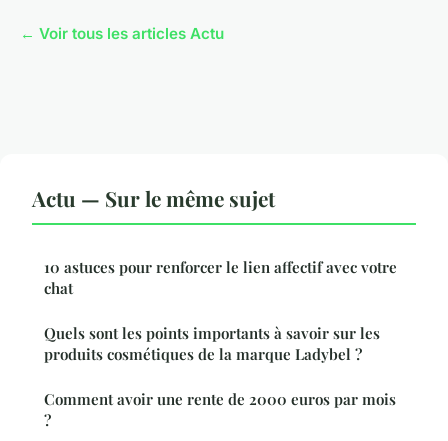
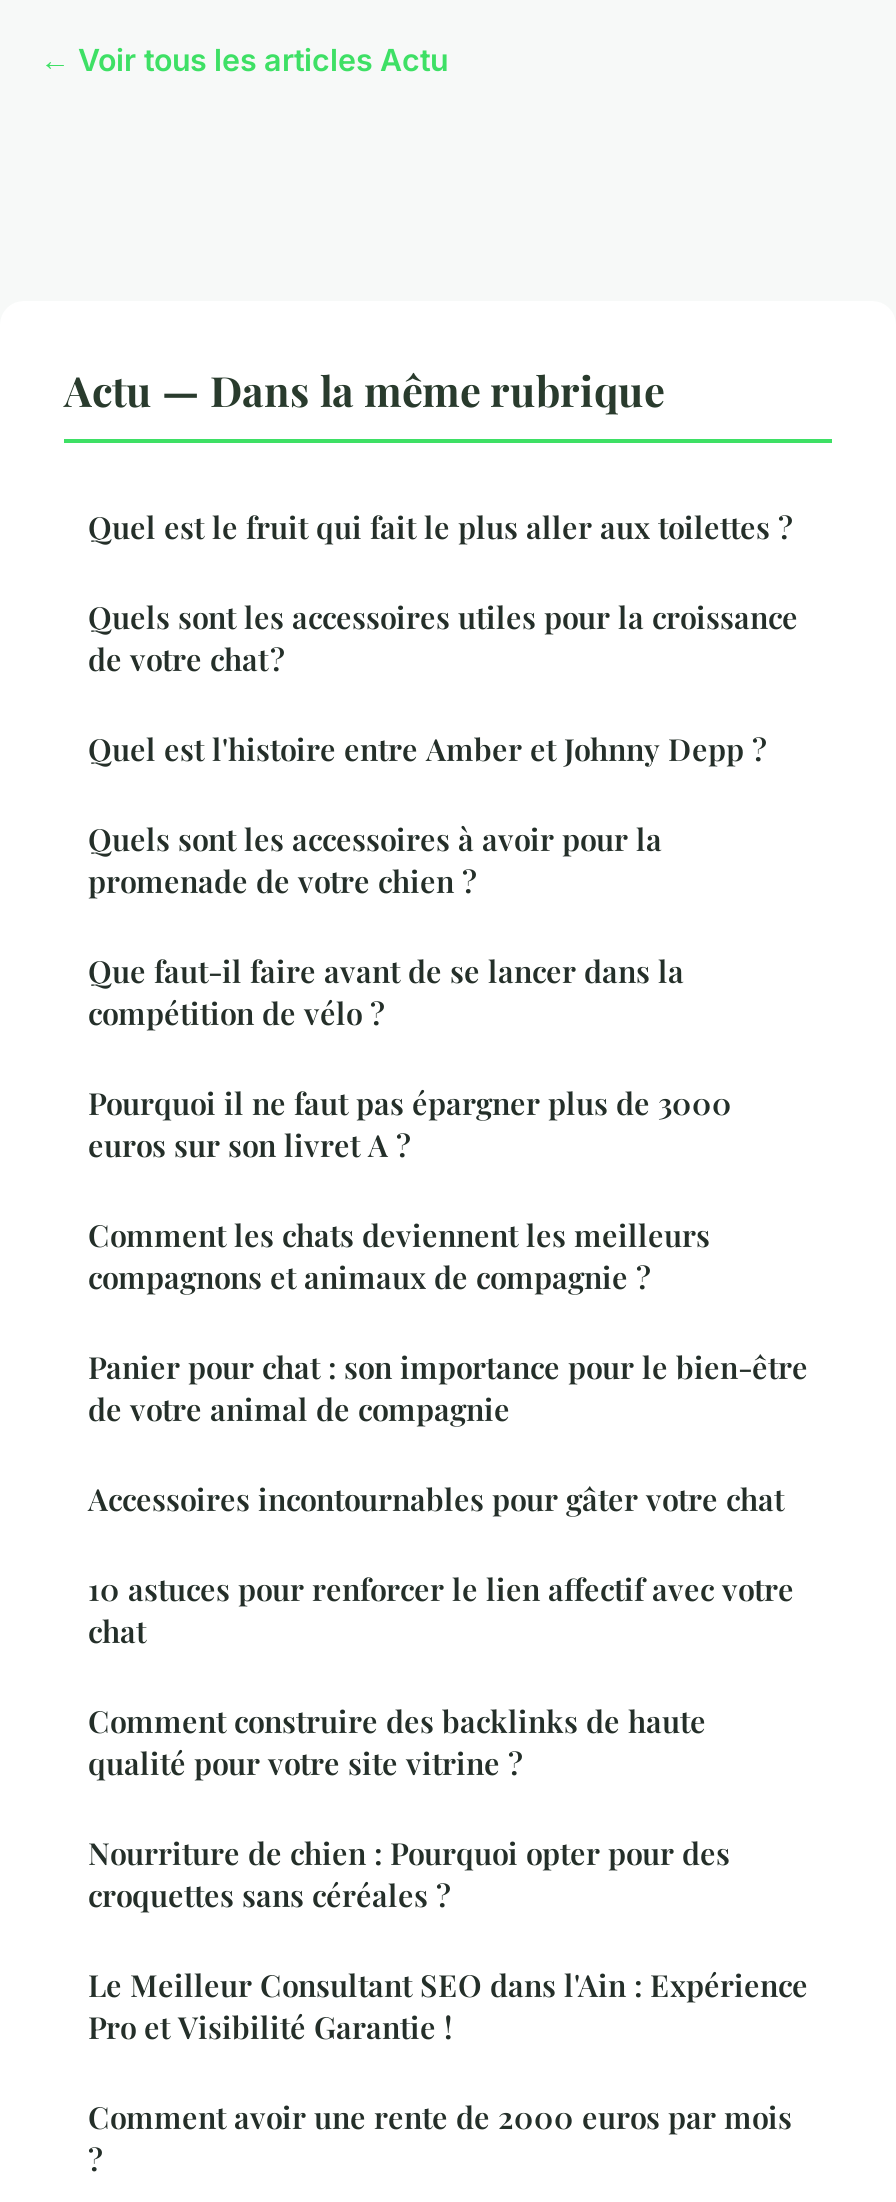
- Actu — Sur le même sujet
+ Actu — Dans la même rubrique
+ Quel est le fruit qui fait le plus aller aux toilettes ?
+ Quels sont les accessoires utiles pour la croissance
+ de votre chat ?
+ Quel est l'histoire entre Amber et Johnny Depp ?
+ Quels sont les accessoires à avoir pour la
+ promenade de votre chien ?
+ Que faut-il faire avant de se lancer dans la
+ compétition de vélo ?
+ Pourquoi il ne faut pas épargner plus de 3000
+ euros sur son livret A ?
+ Comment les chats deviennent les meilleurs
+ compagnons et animaux de compagnie ?
+ Panier pour chat : son importance pour le bien-être
+ de votre animal de compagnie
+ Accessoires incontournables pour gâter votre chat

- Quels sont les points importants à savoir sur les
- produits cosmétiques de la marque Ladybel ?
+ Comment construire des backlinks de haute
+ qualité pour votre site vitrine ?
+ Nourriture de chien : Pourquoi opter pour des
+ croquettes sans céréales ?
+ Le Meilleur Consultant SEO dans l'Ain : Expérience
+ Pro et Visibilité Garantie !
